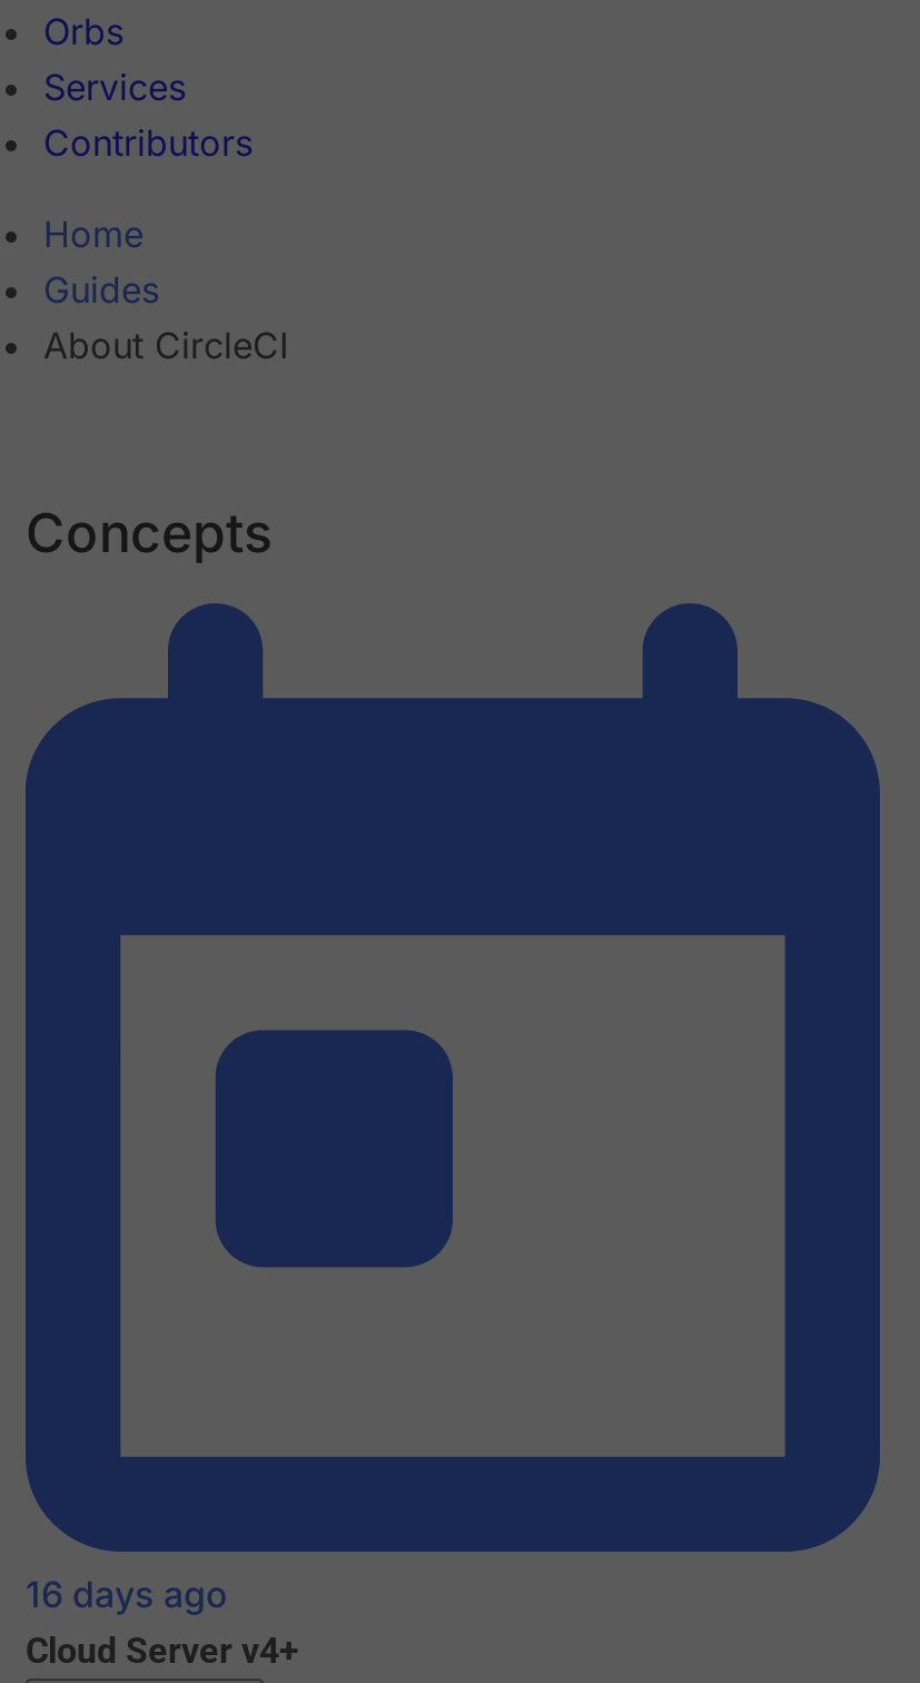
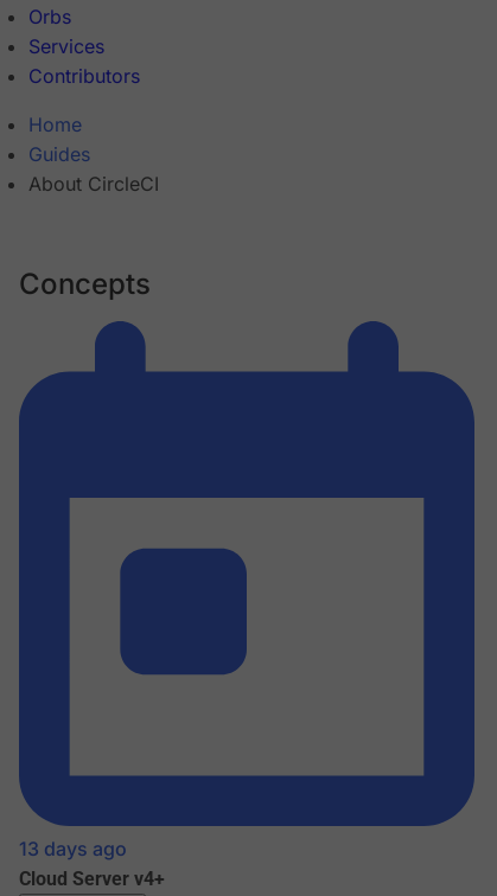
- 16 days ago
+ 13 days ago
